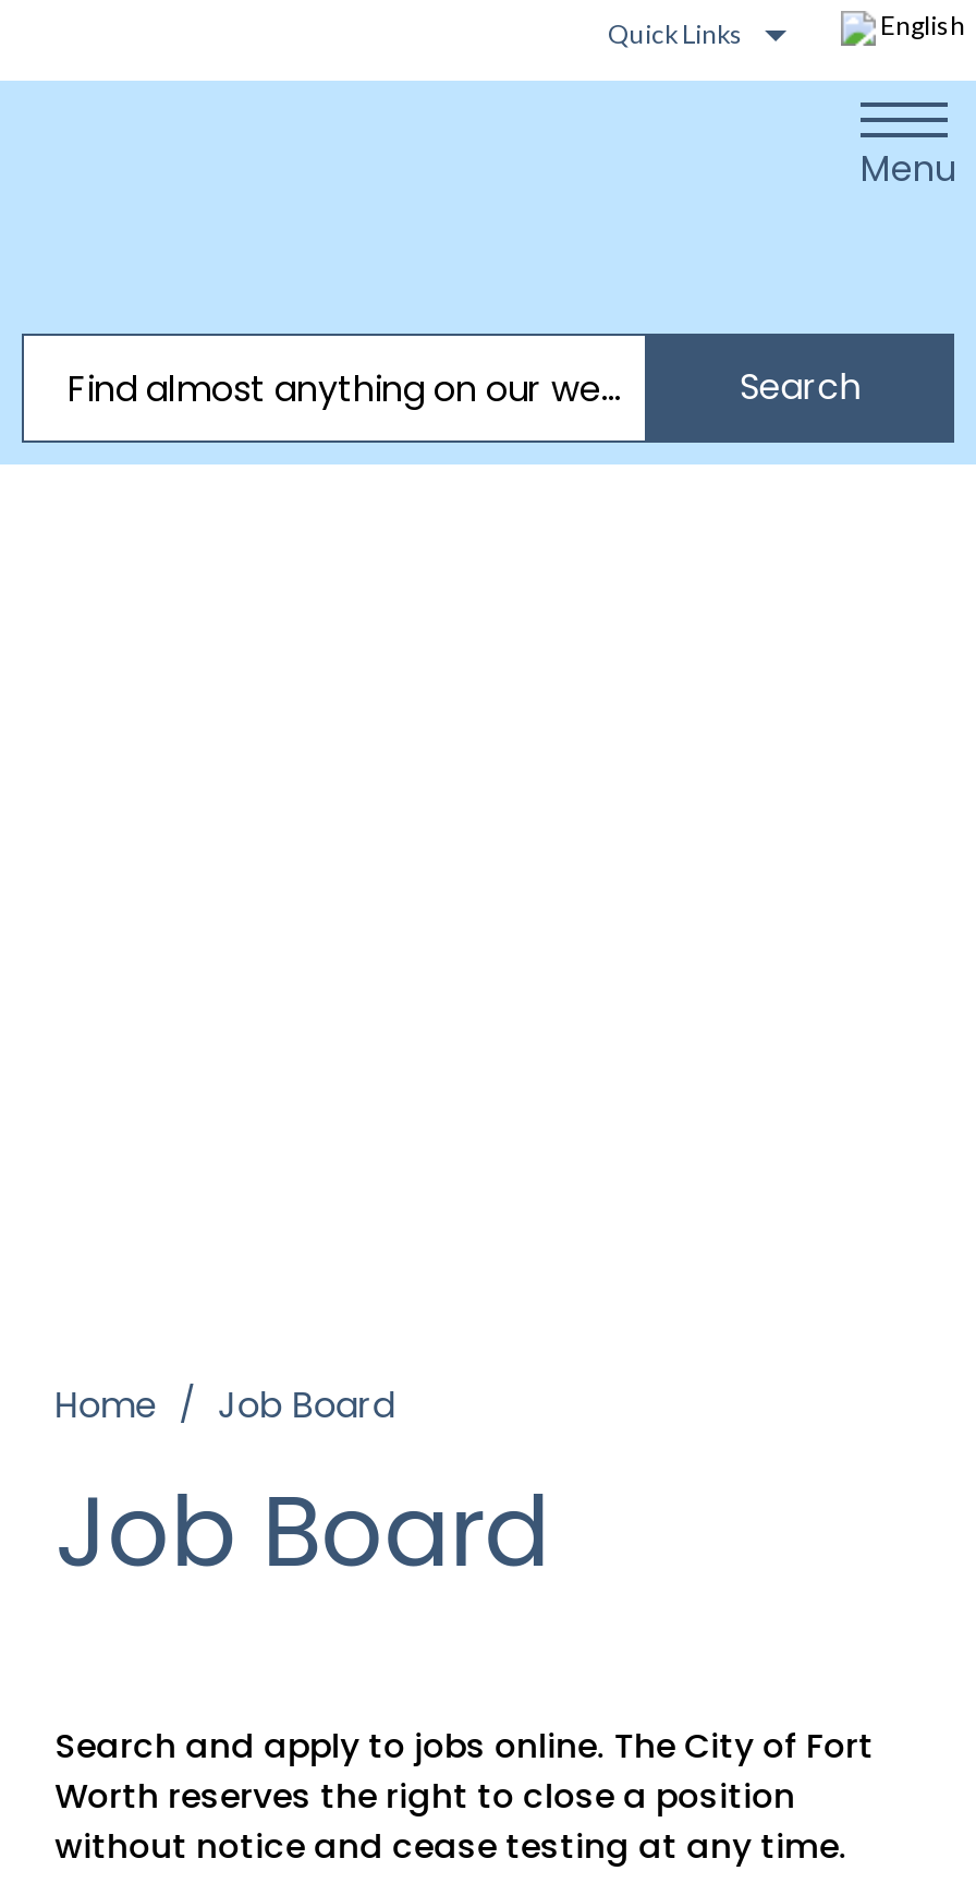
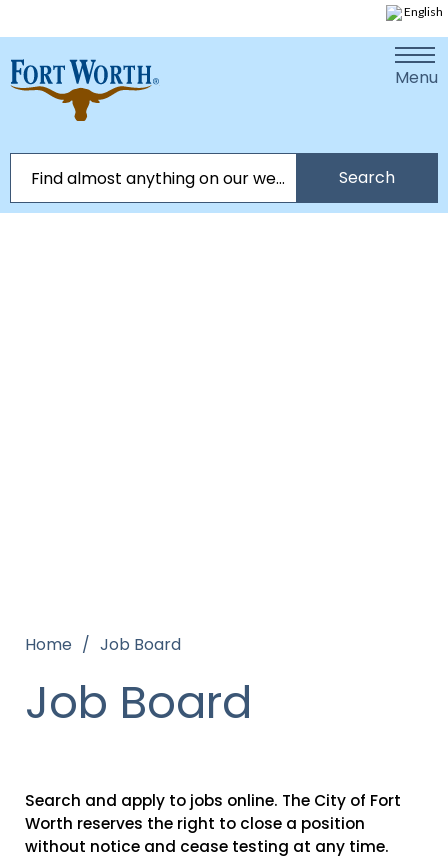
- Quick Links

+ [image]
